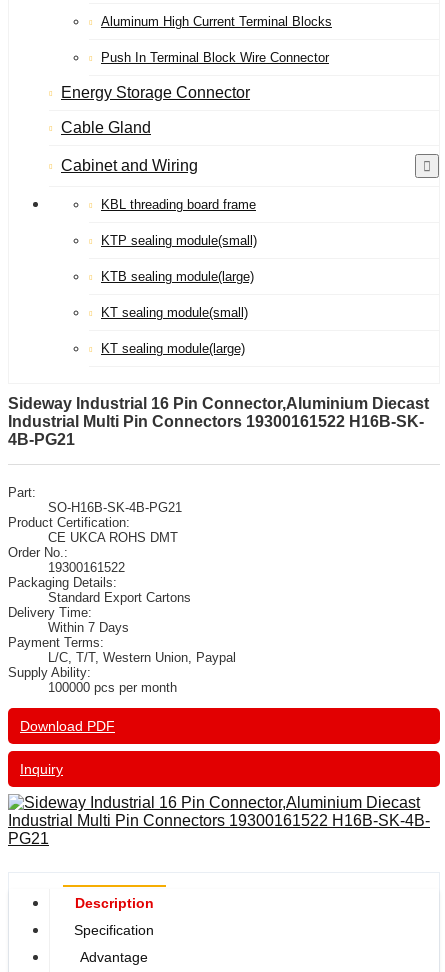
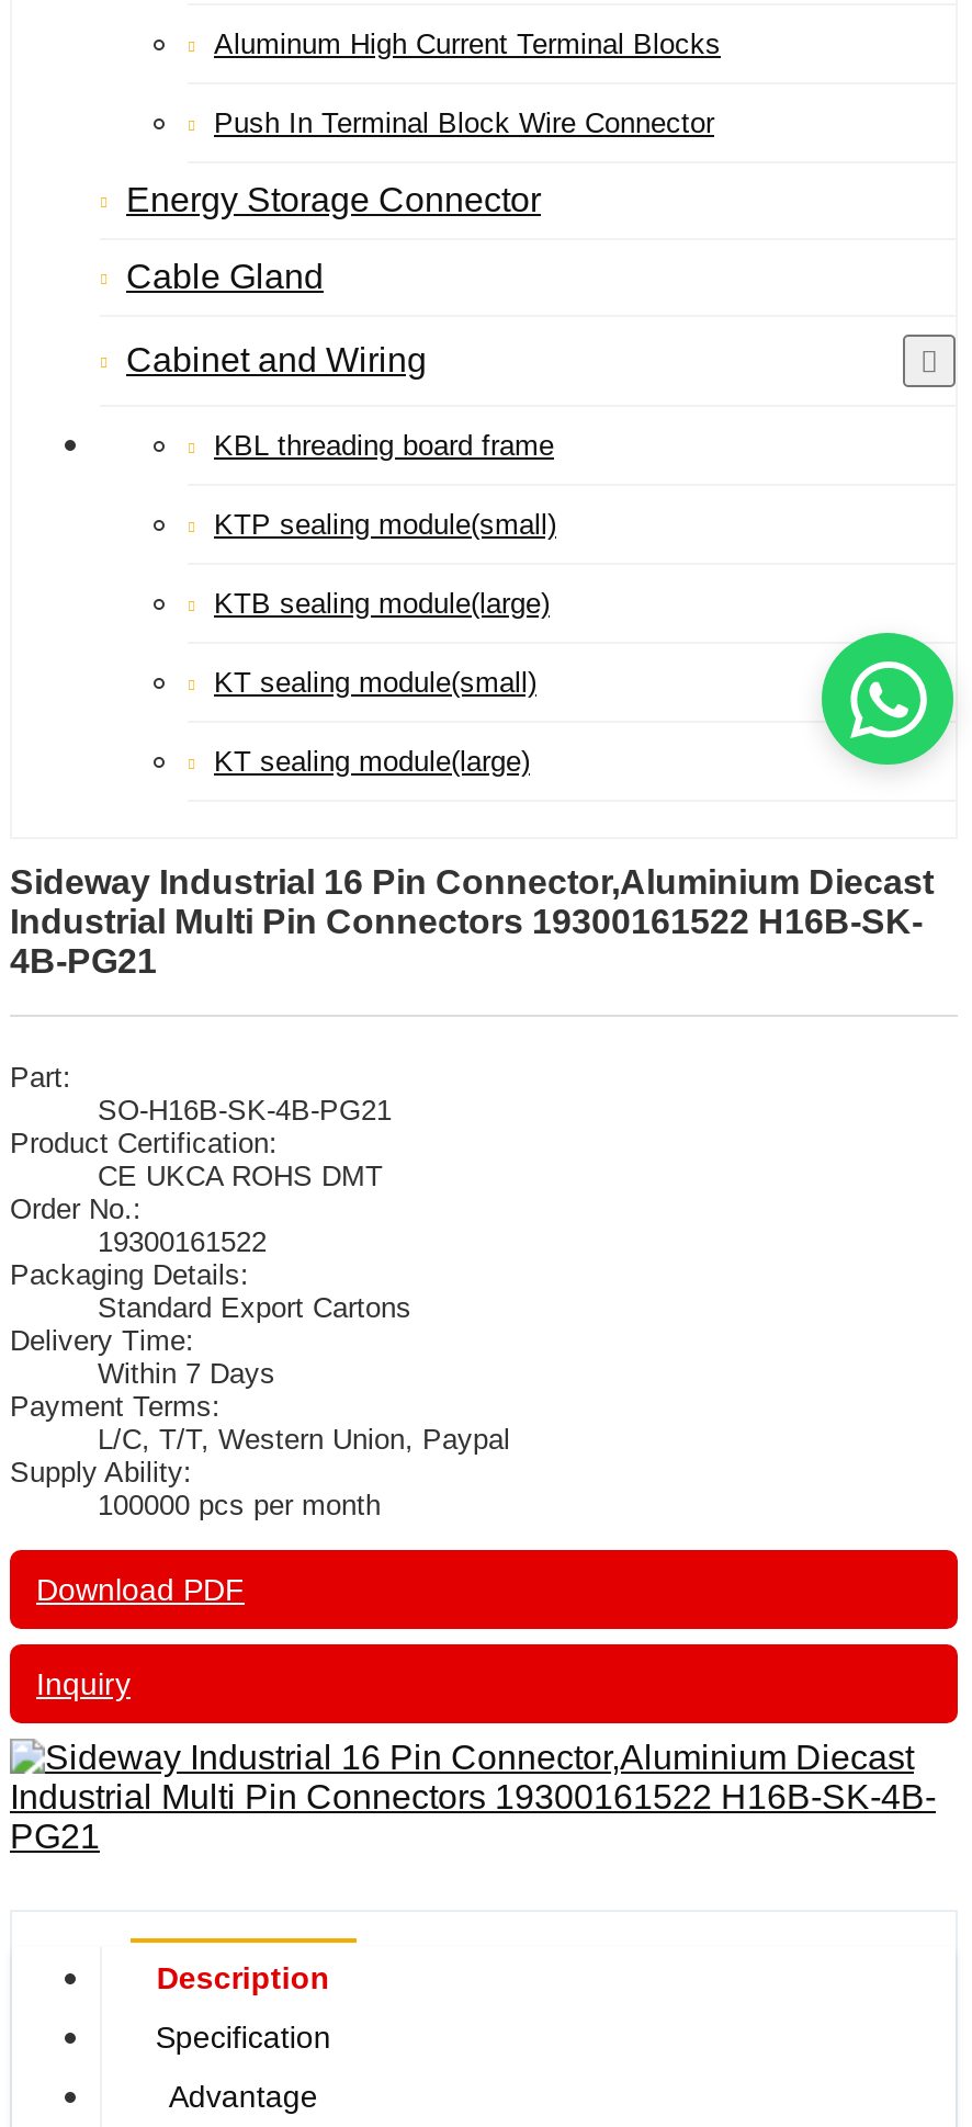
+ [image]
